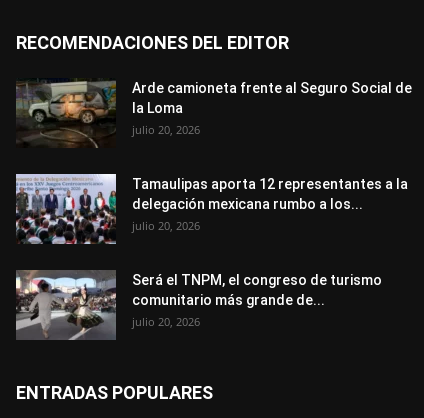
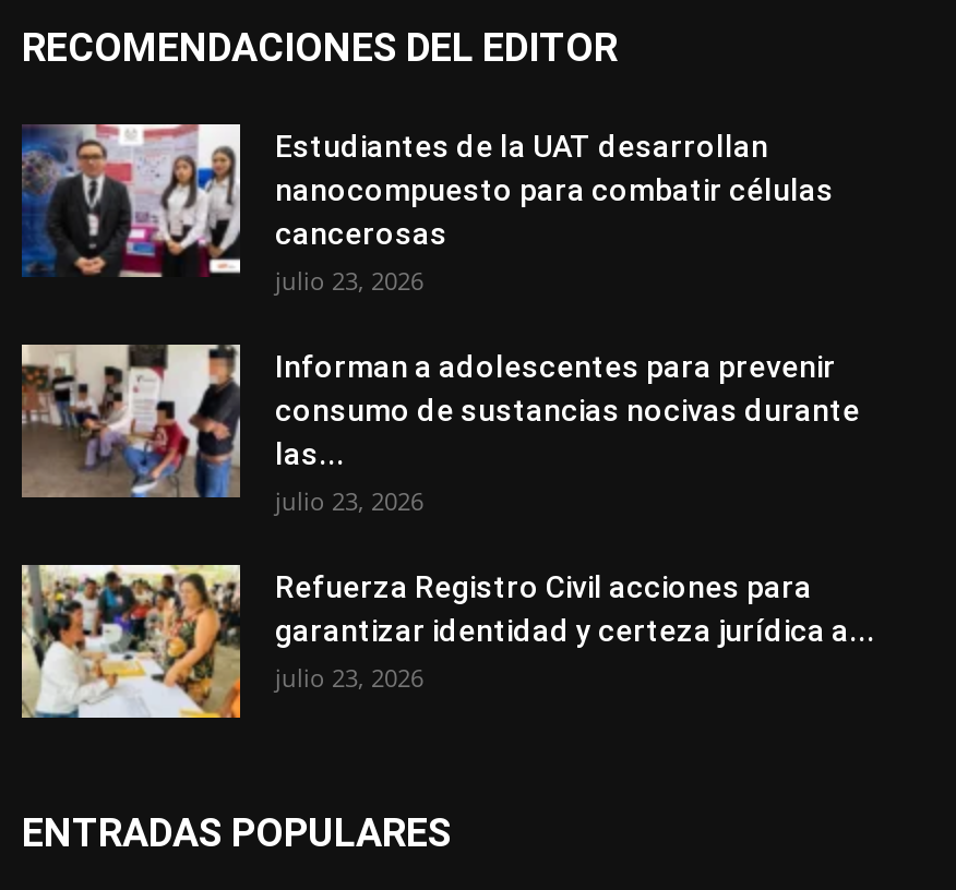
- [image]
- Arde camioneta frente al Seguro Social de
- la Loma
- julio 20, 2026
+ [image]
+ Estudiantes de la UAT desarrollan
+ nanocompuesto para combatir células
+ cancerosas
+ julio 23, 2026

- [image]
- Tamaulipas aporta 12 representantes a la
- delegación mexicana rumbo a los...
- julio 20, 2026
+ [image]
+ Informan a adolescentes para prevenir
+ consumo de sustancias nocivas durante
+ las...
+ julio 23, 2026

- [image]
- Será el TNPM, el congreso de turismo
- comunitario más grande de...
- julio 20, 2026
+ [image]
+ Refuerza Registro Civil acciones para
+ garantizar identidad y certeza jurídica a...
+ julio 23, 2026
